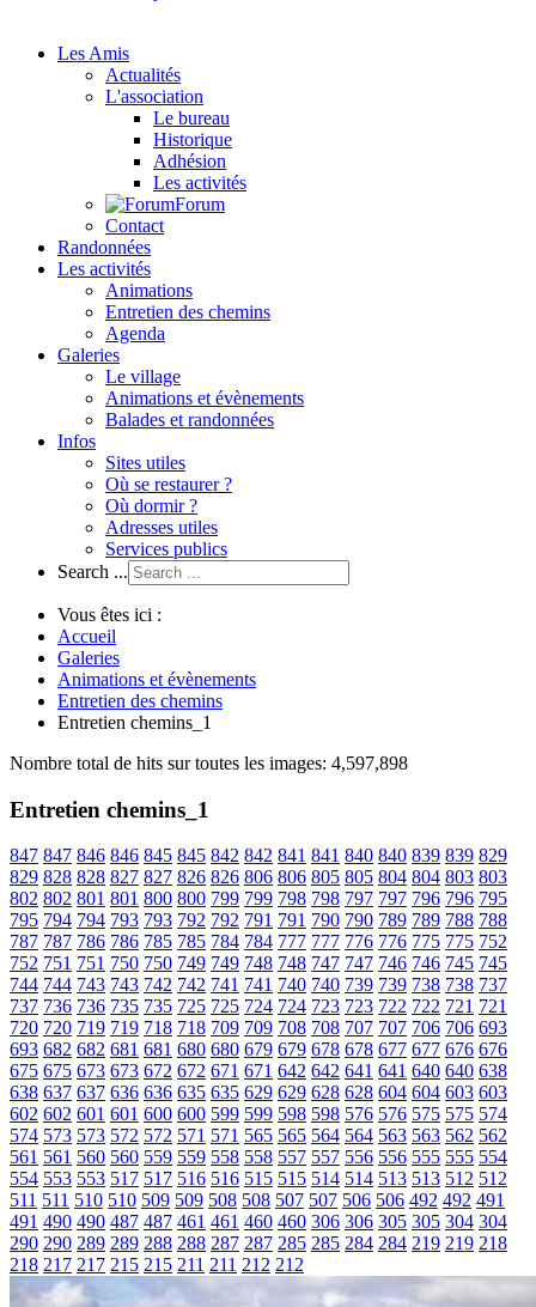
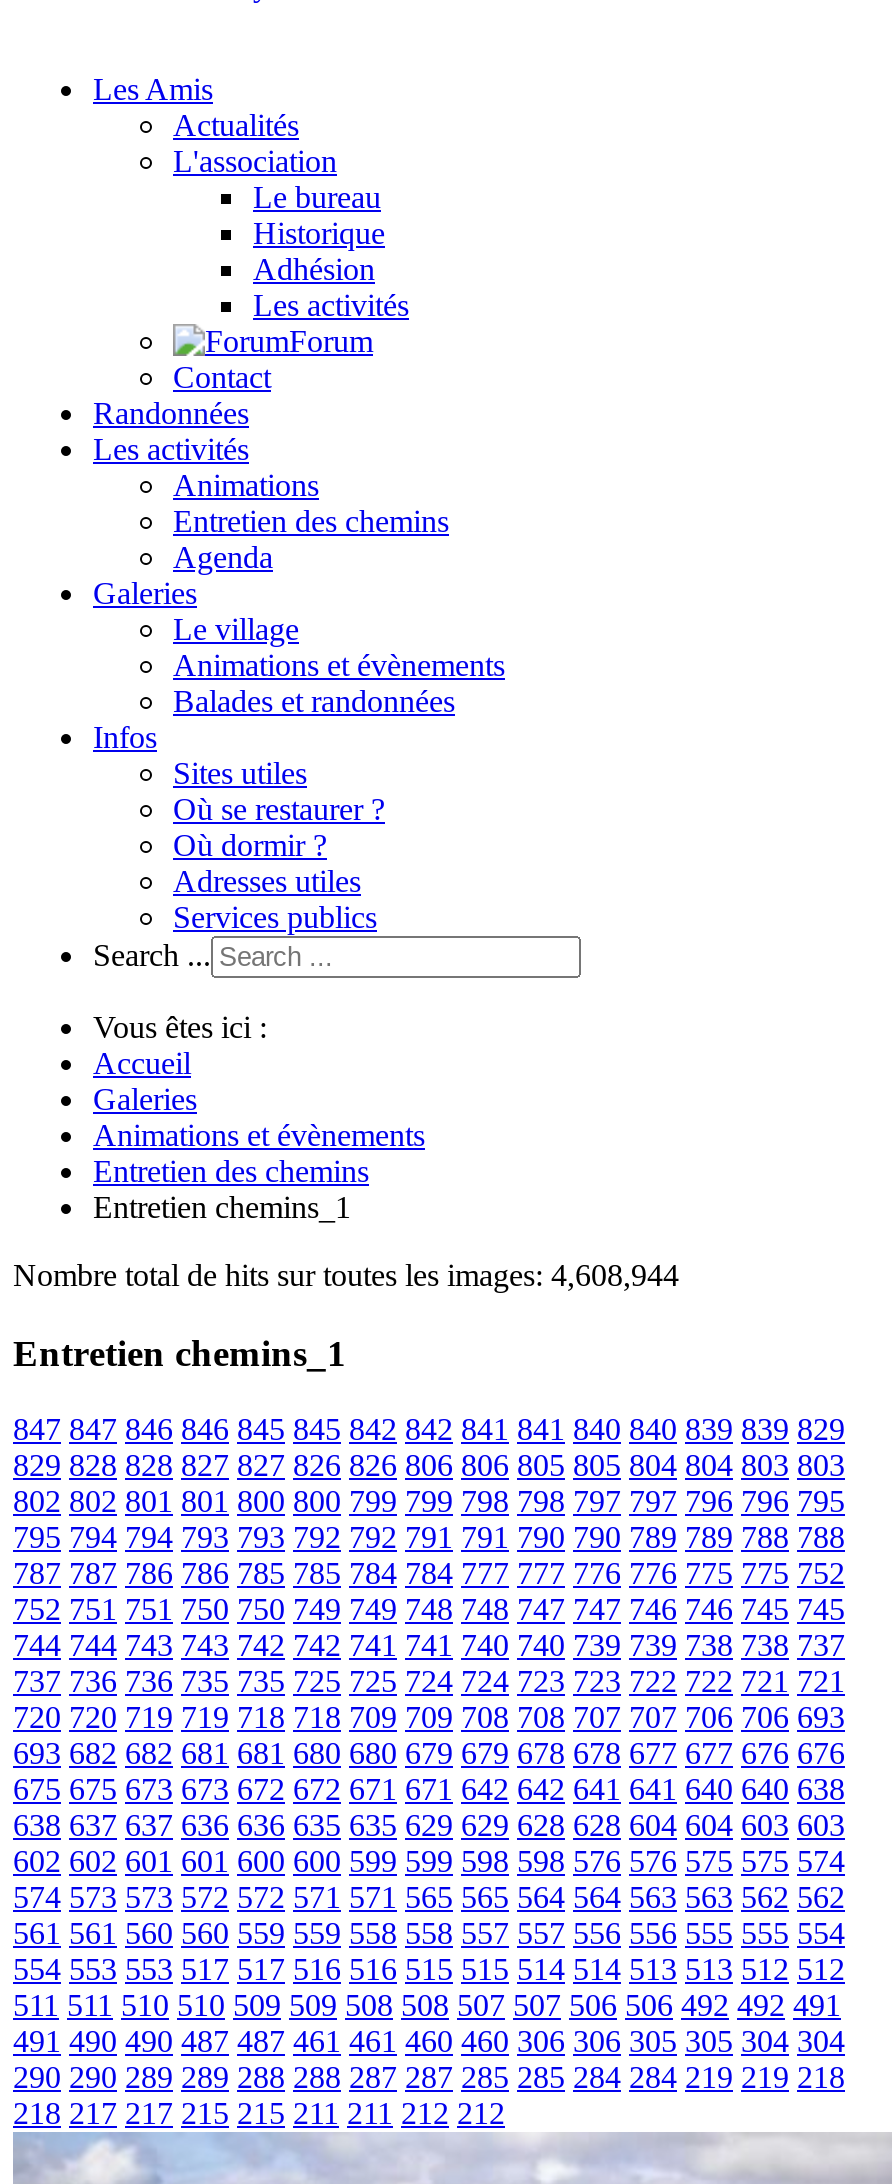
- Nombre total de hits sur toutes les images: 4,597,898
+ Nombre total de hits sur toutes les images: 4,608,944
